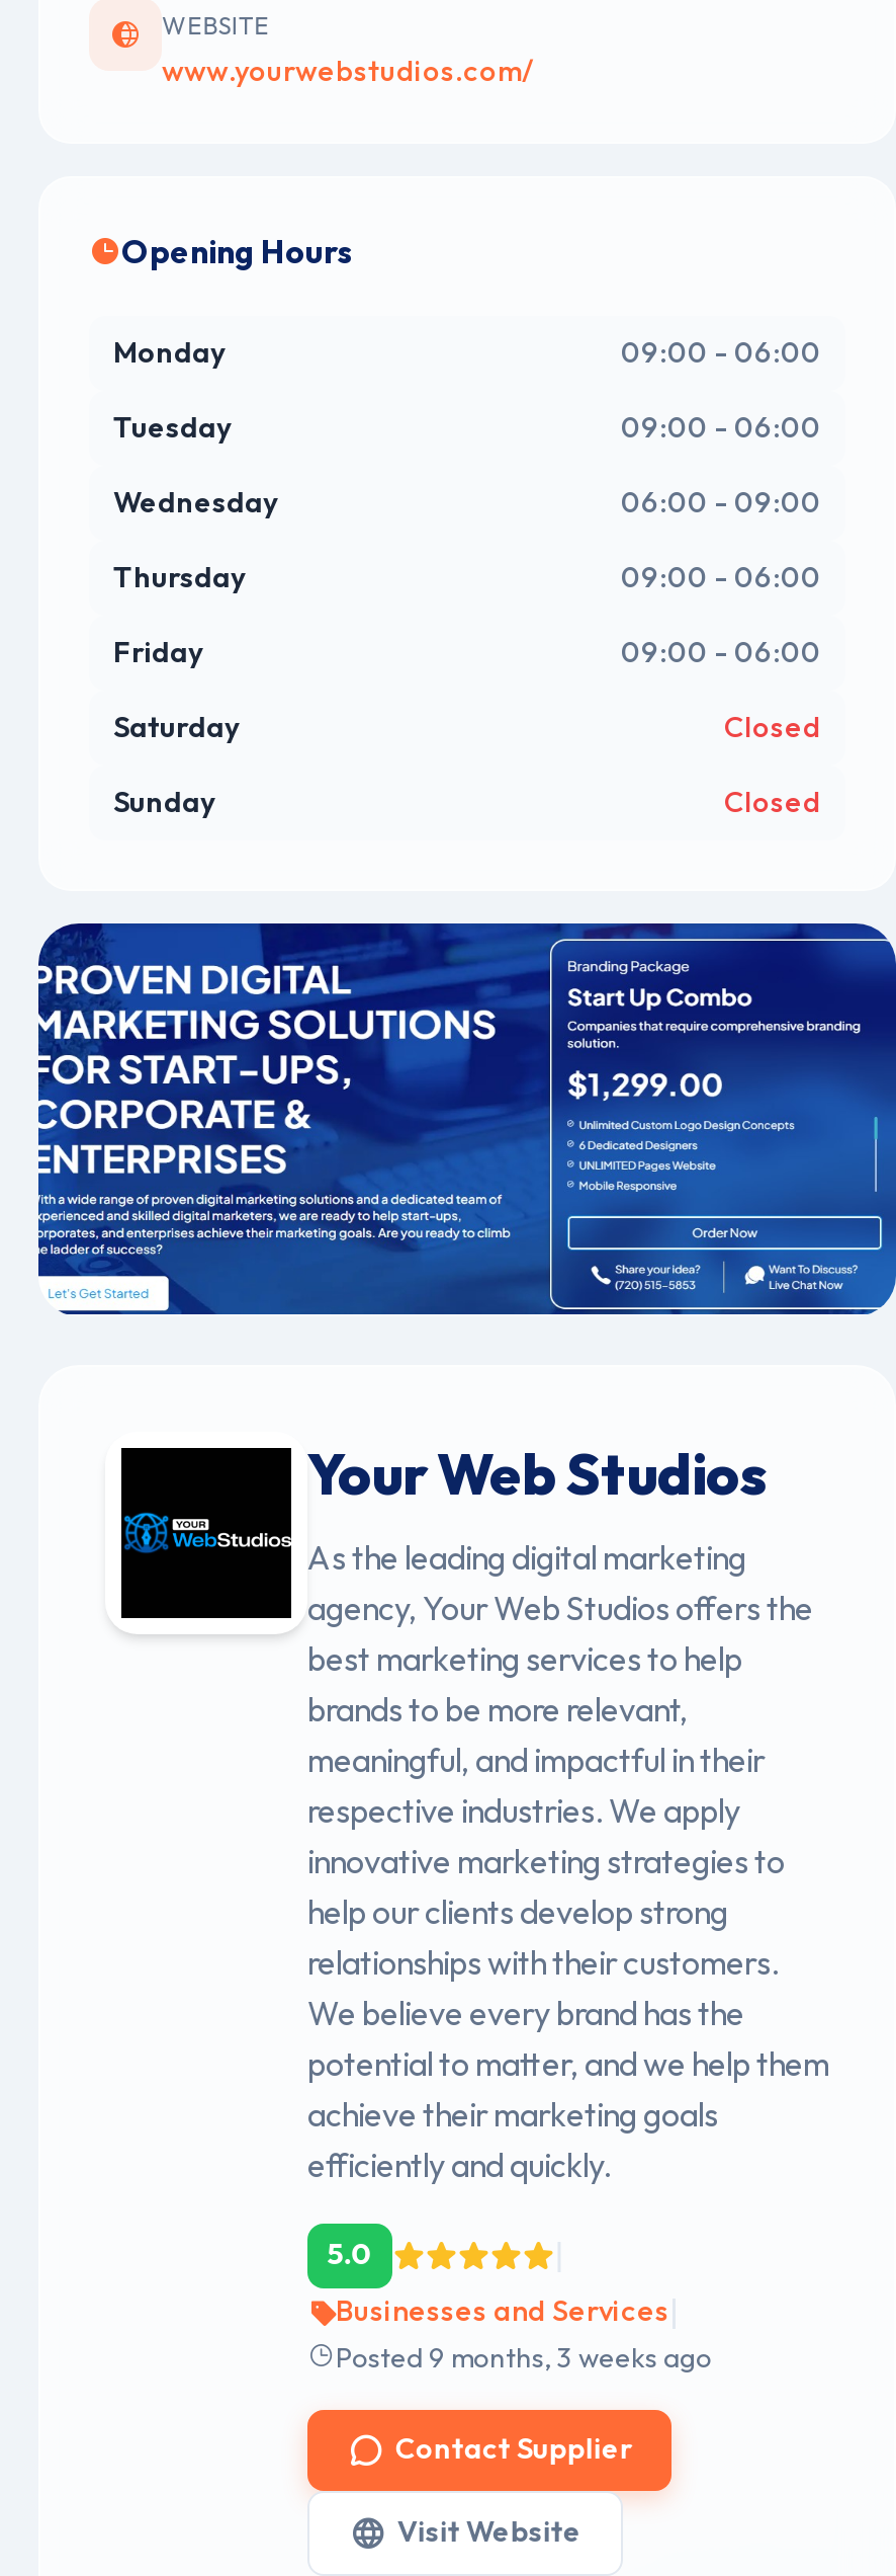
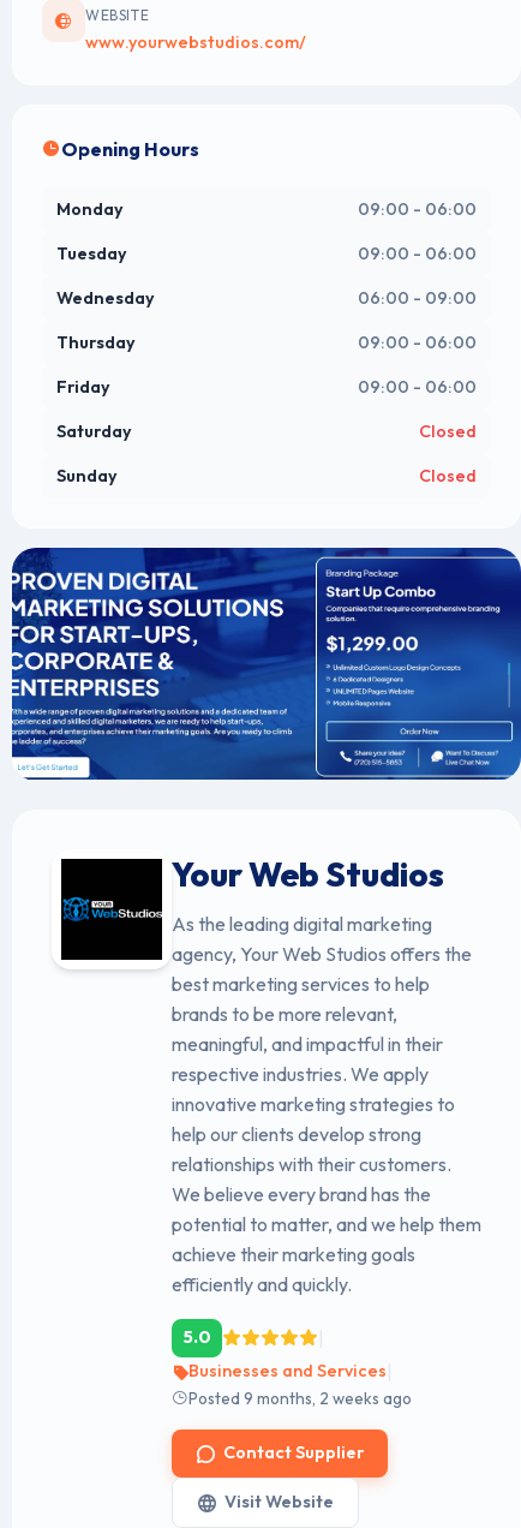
- Posted 9 months, 3 weeks ago
+ Posted 9 months, 2 weeks ago
